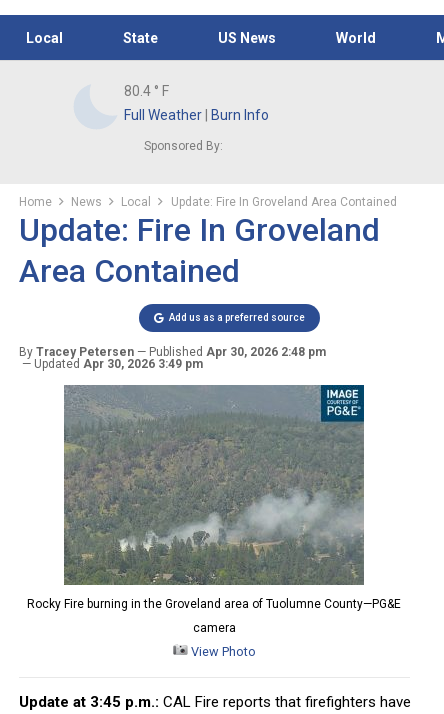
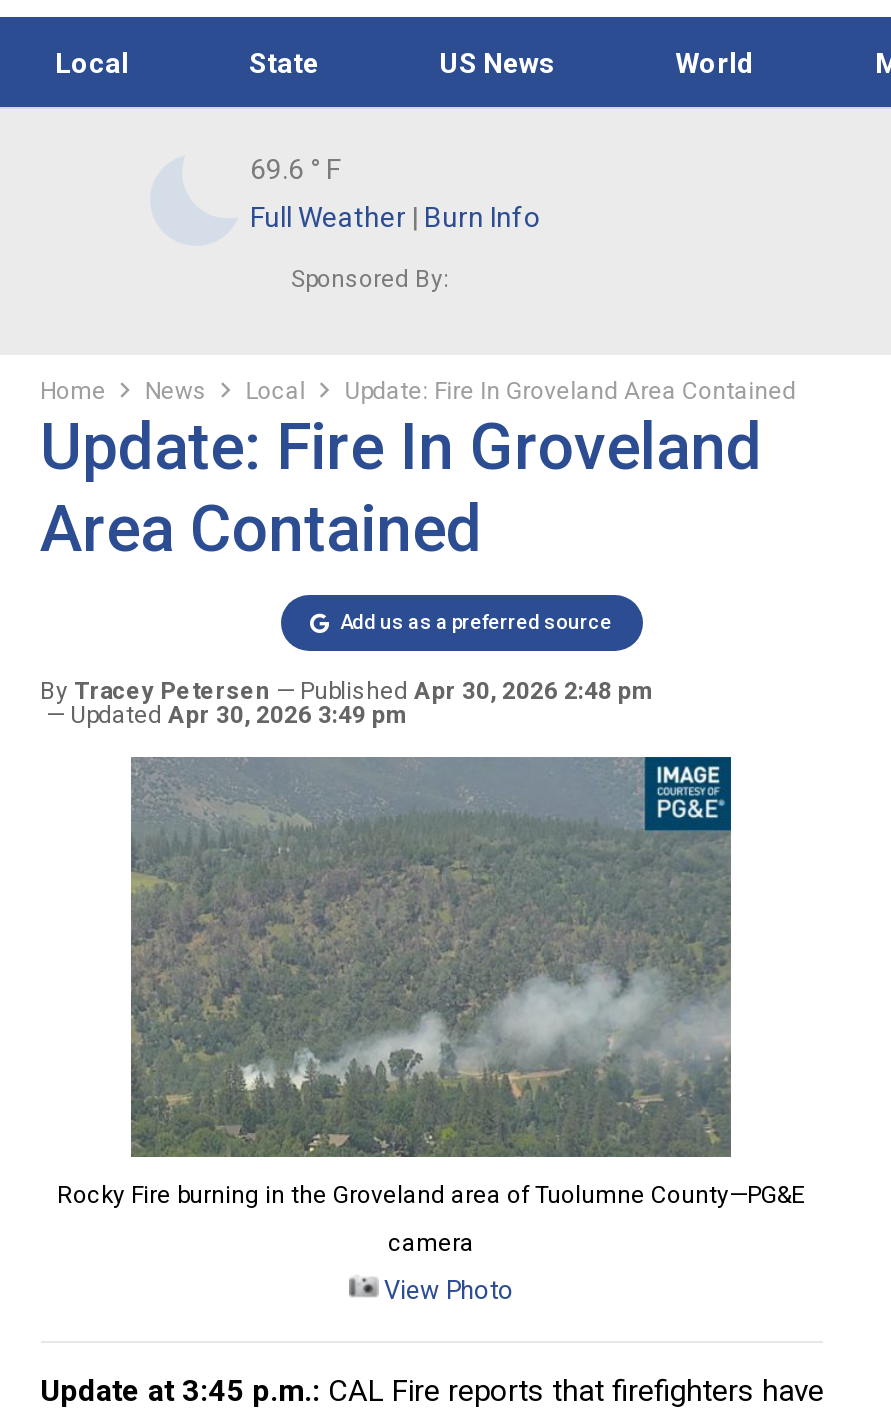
- 80.4 ° F
+ 69.6 ° F
